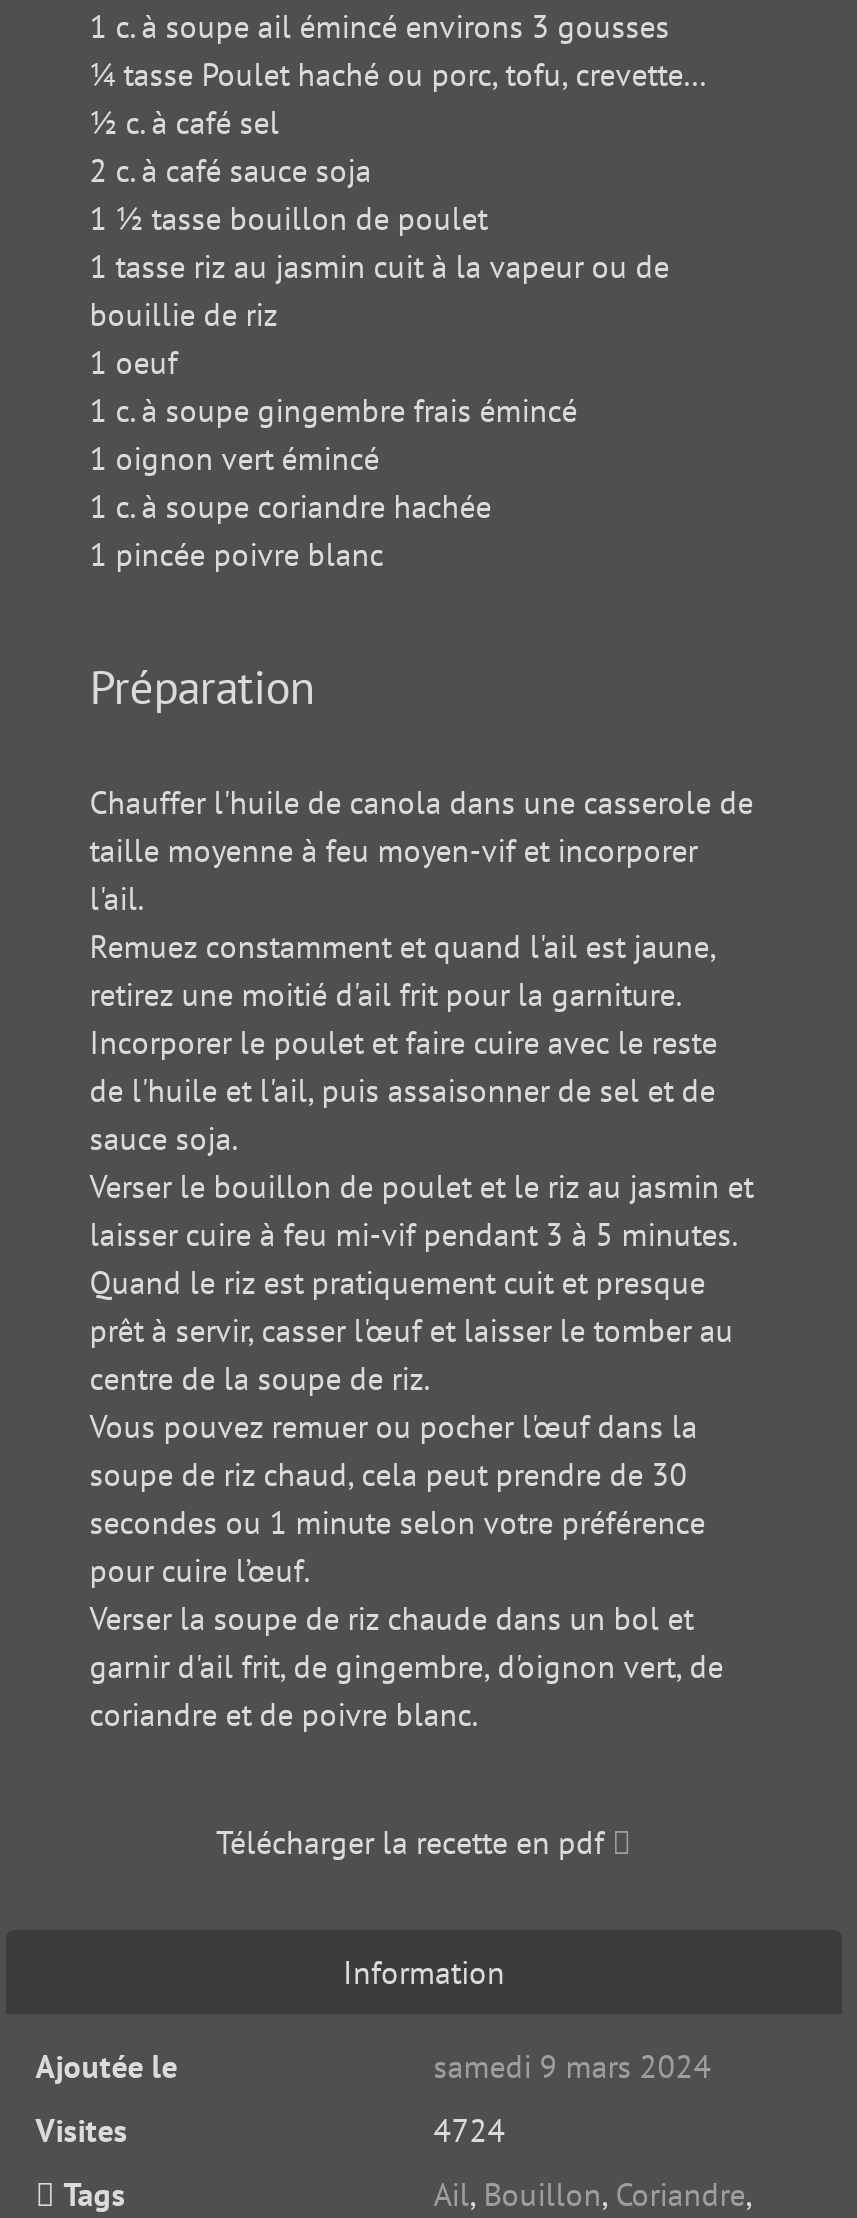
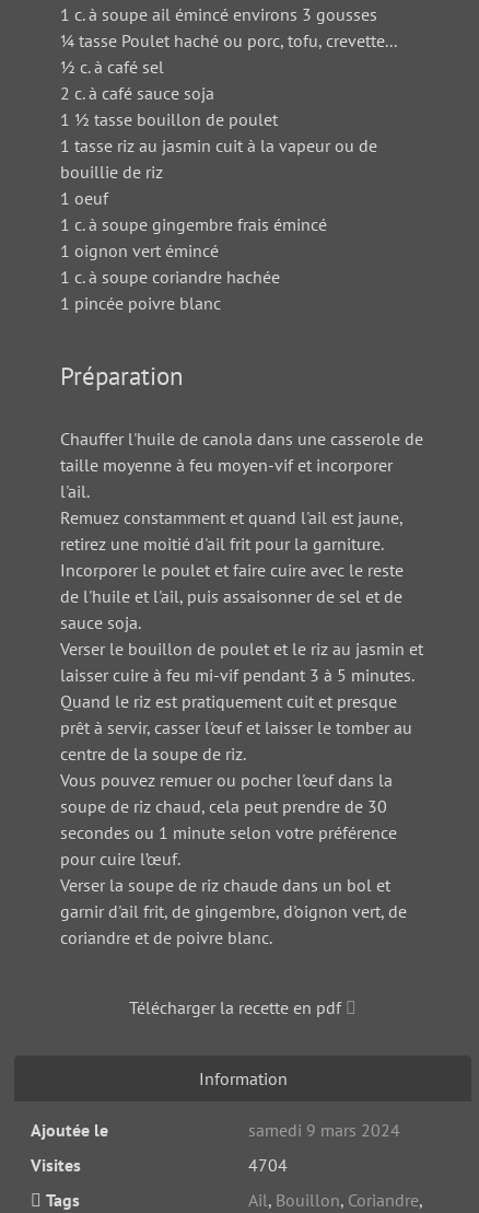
- 4724
+ 4704
